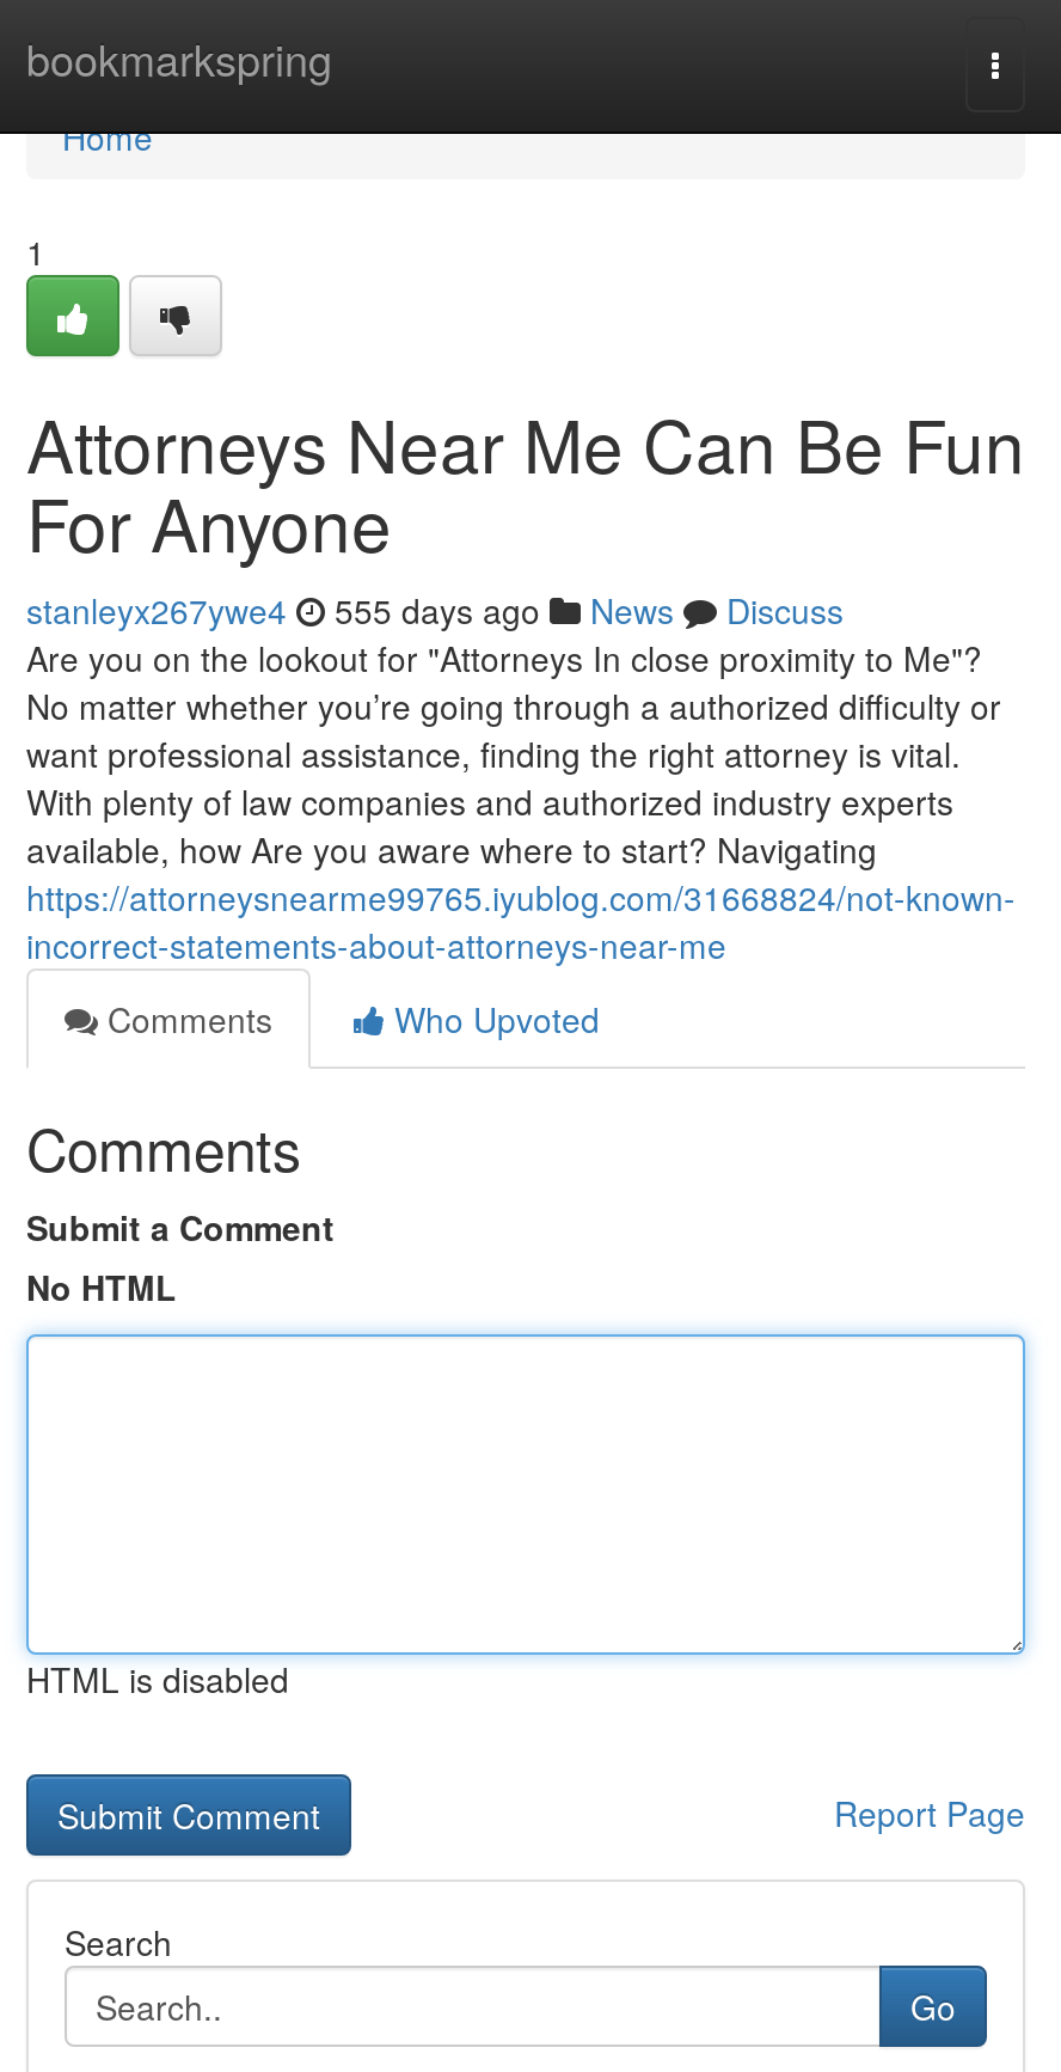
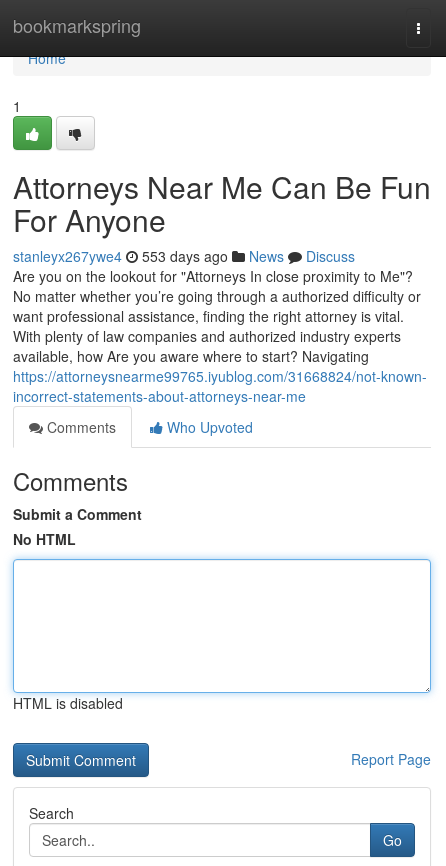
- stanleyx267ywe4 555 days ago News Discuss
+ stanleyx267ywe4 553 days ago News Discuss
